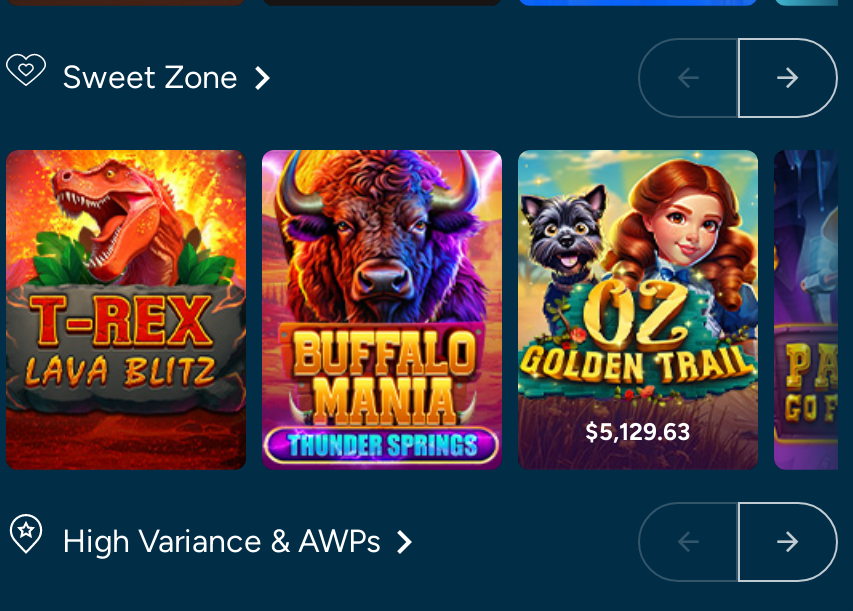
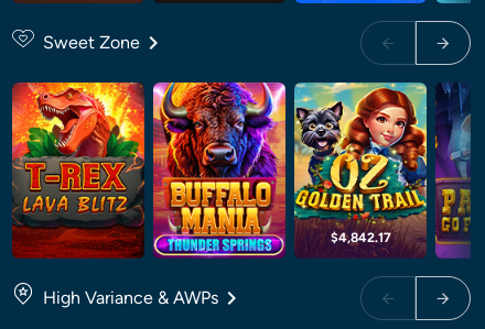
- $5,129.63
+ $4,842.17
